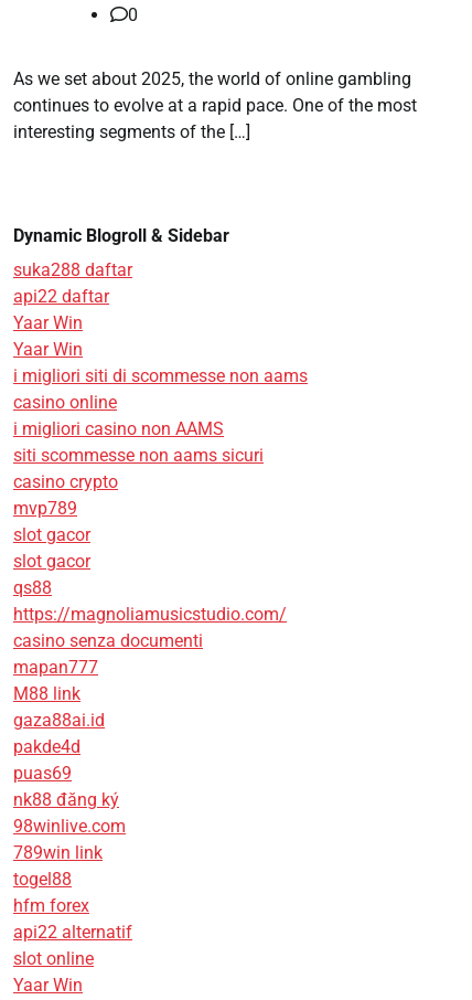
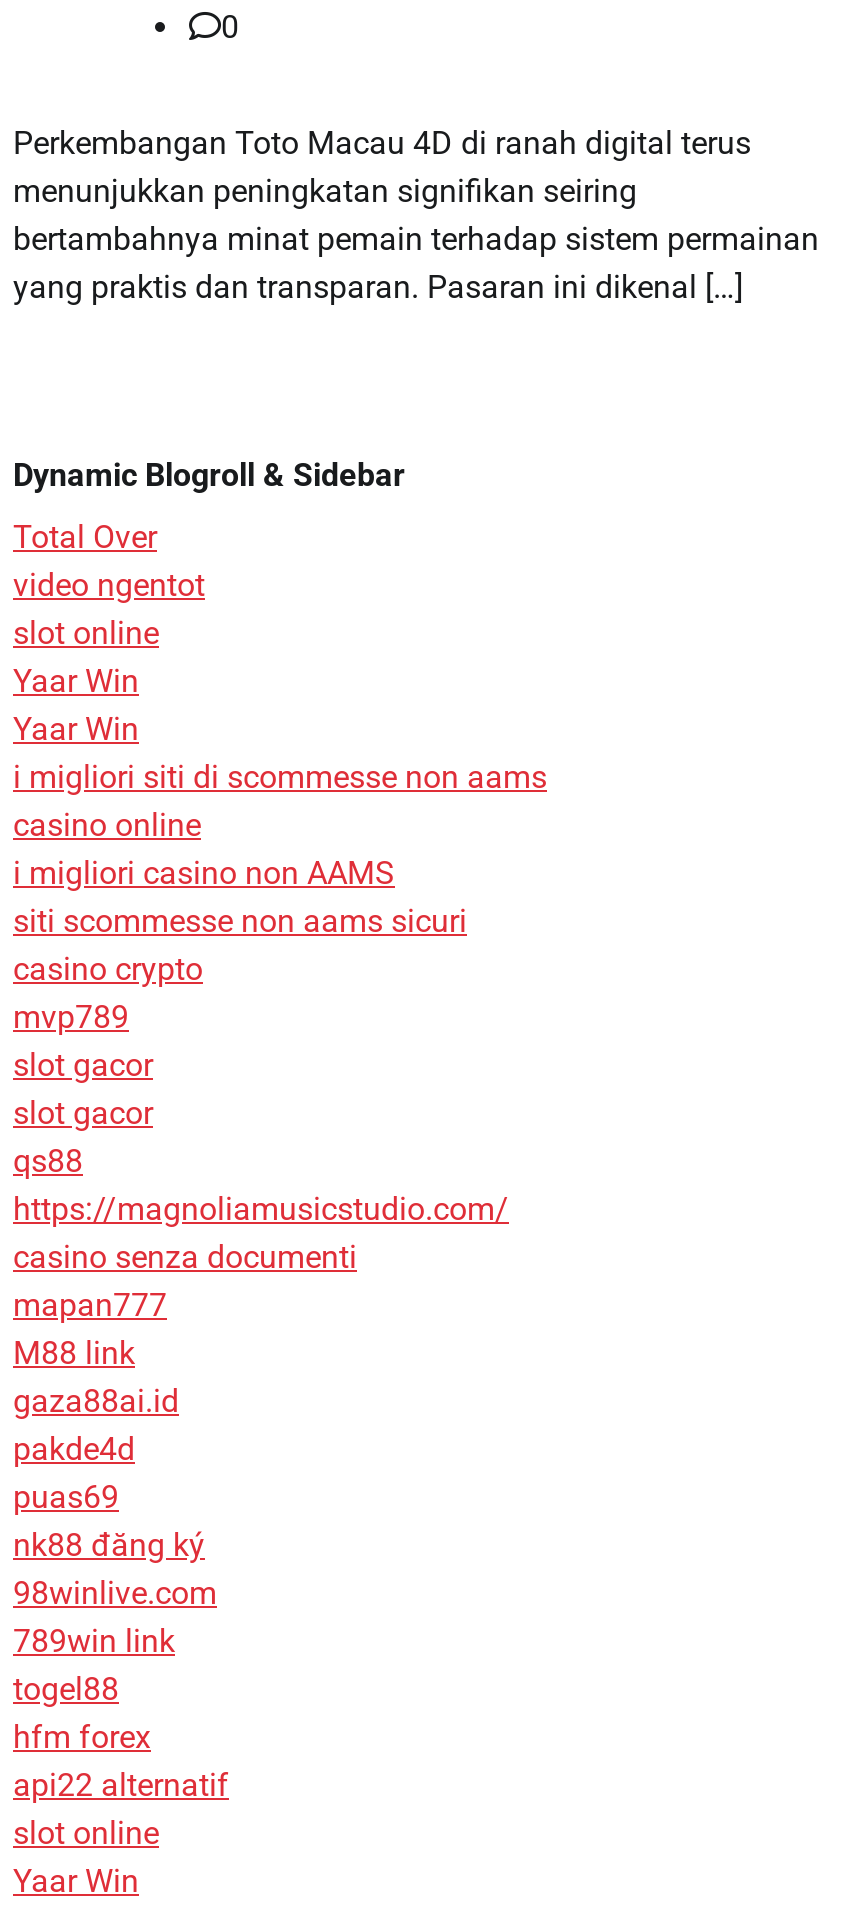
- As we set about 2025, the world of online gambling
- continues to evolve at a rapid pace. One of the most
- interesting segments of the […]
+ Perkembangan Toto Macau 4D di ranah digital terus
+ menunjukkan peningkatan signifikan seiring
+ bertambahnya minat pemain terhadap sistem permainan
+ yang praktis dan transparan. Pasaran ini dikenal […]

- suka288 daftar
- api22 daftar
+ Total Over
+ video ngentot
+ slot online
